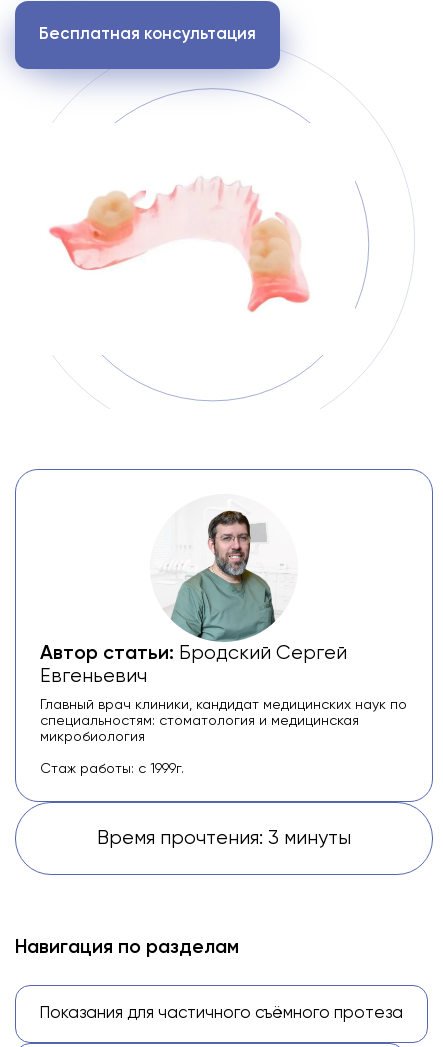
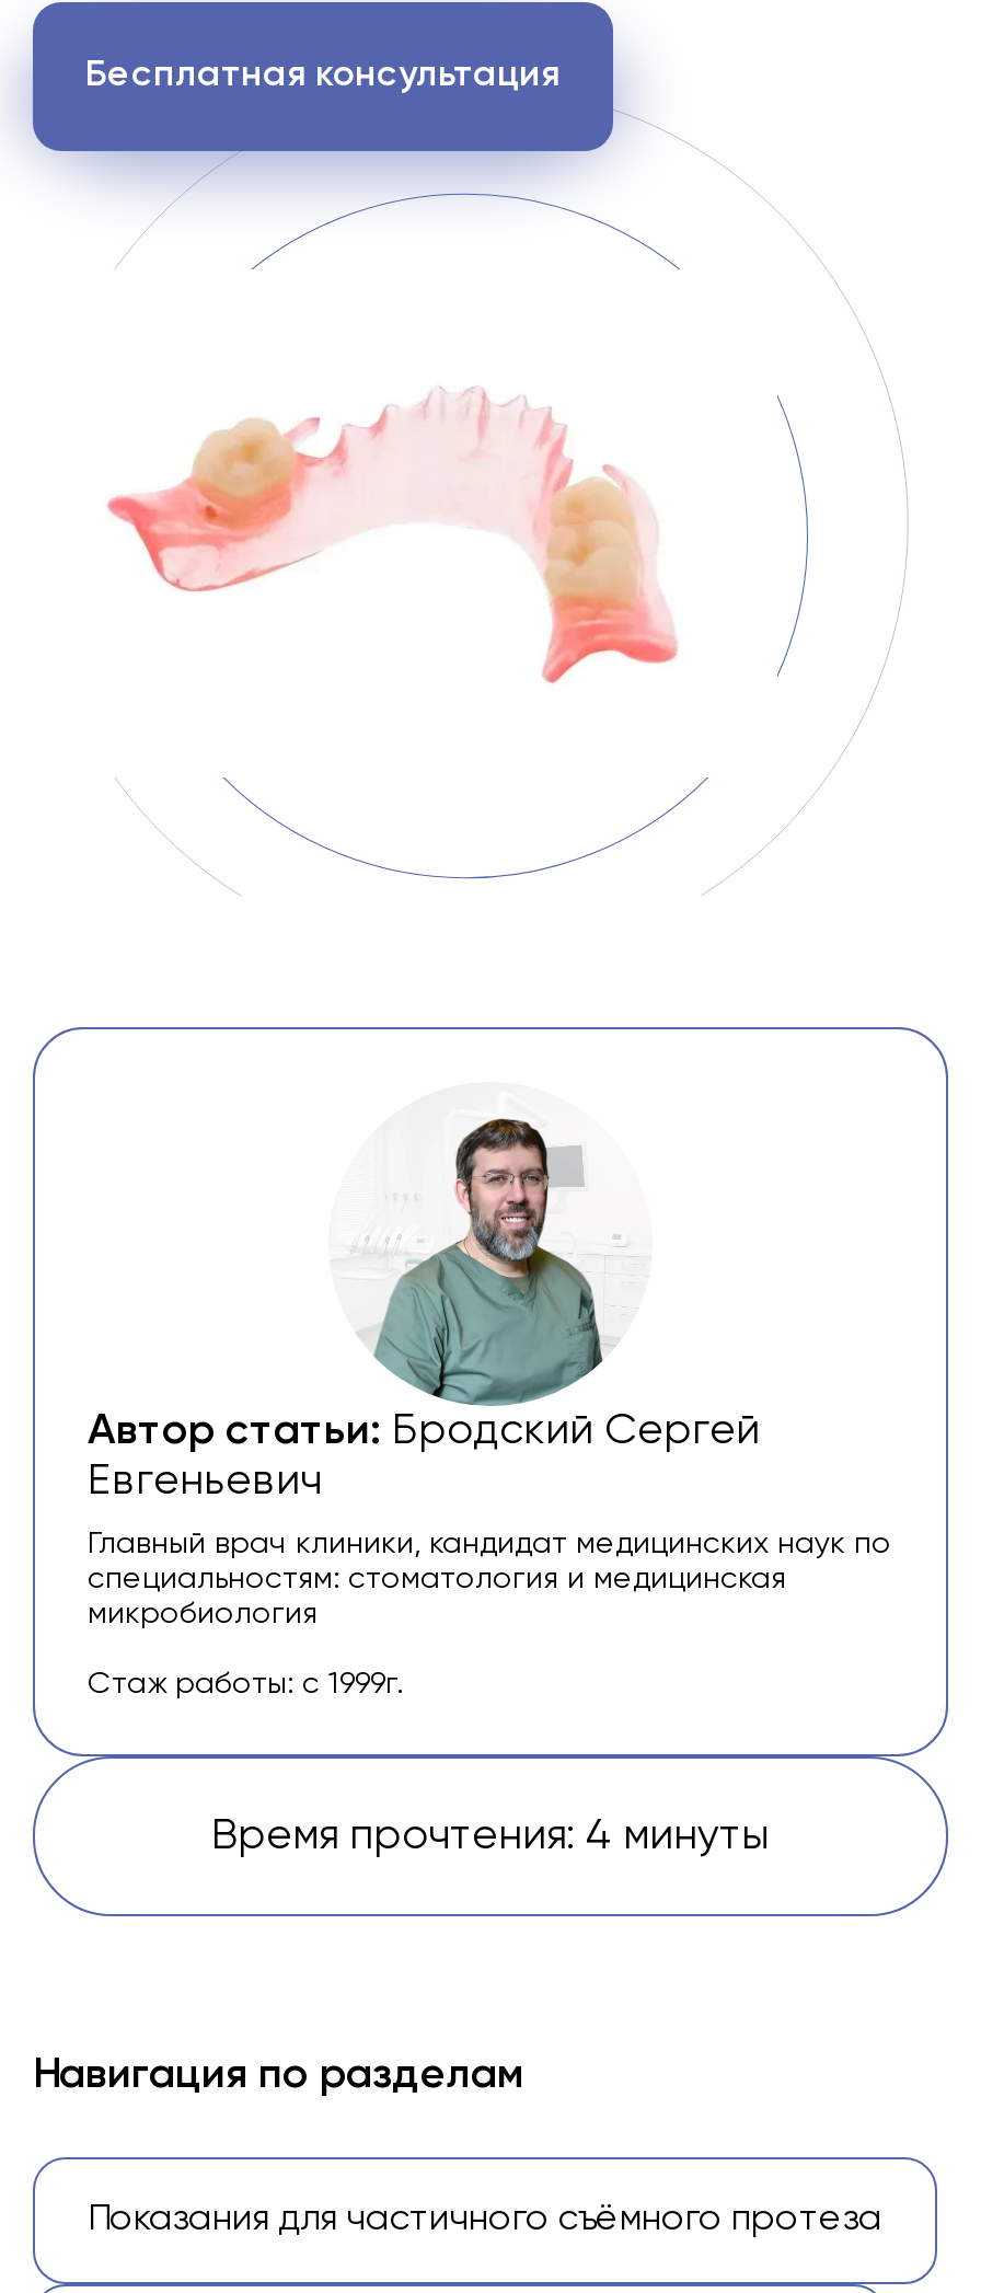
- Время прочтения: 3 минуты
+ Время прочтения: 4 минуты
